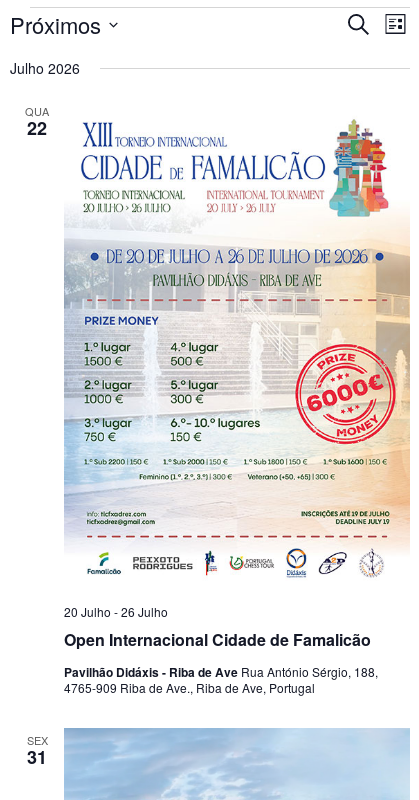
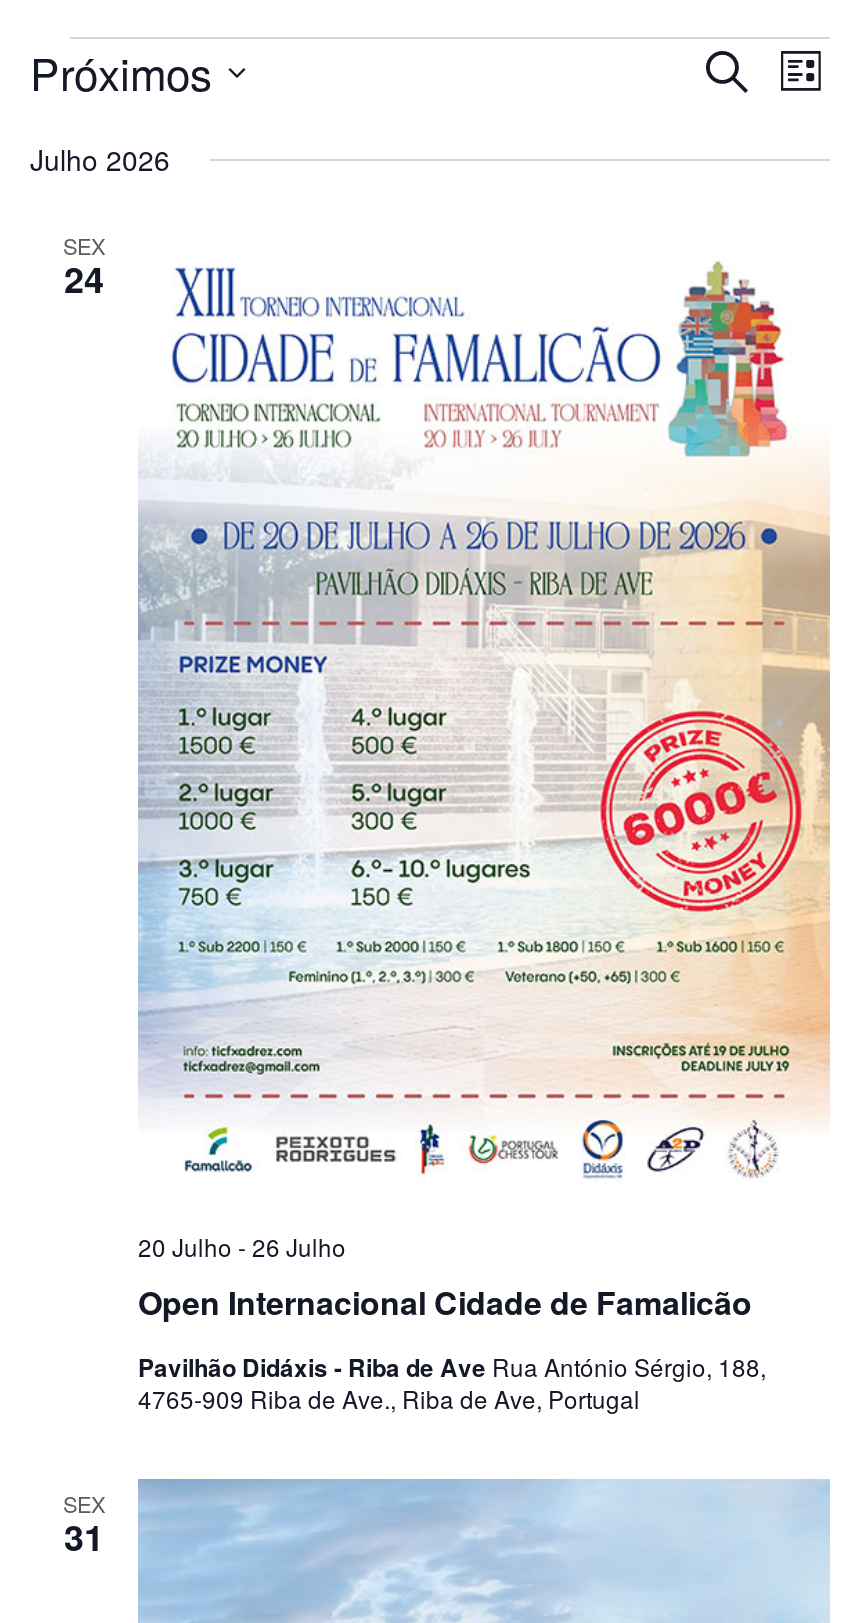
- QUA
- 22
+ SEX
+ 24
